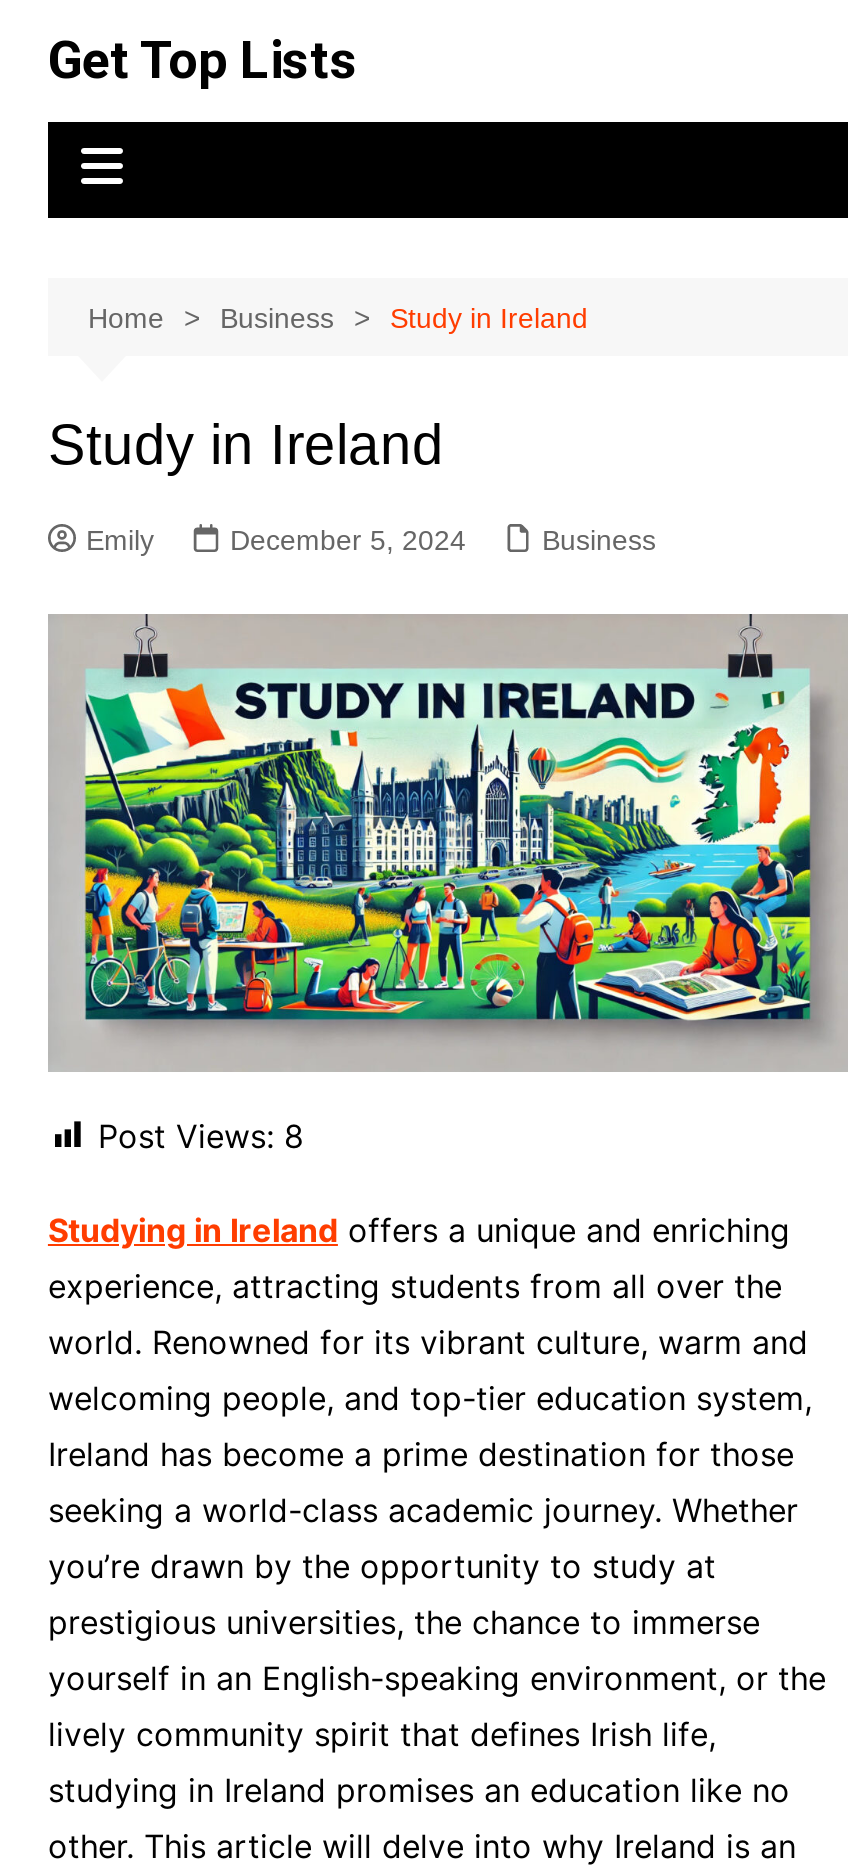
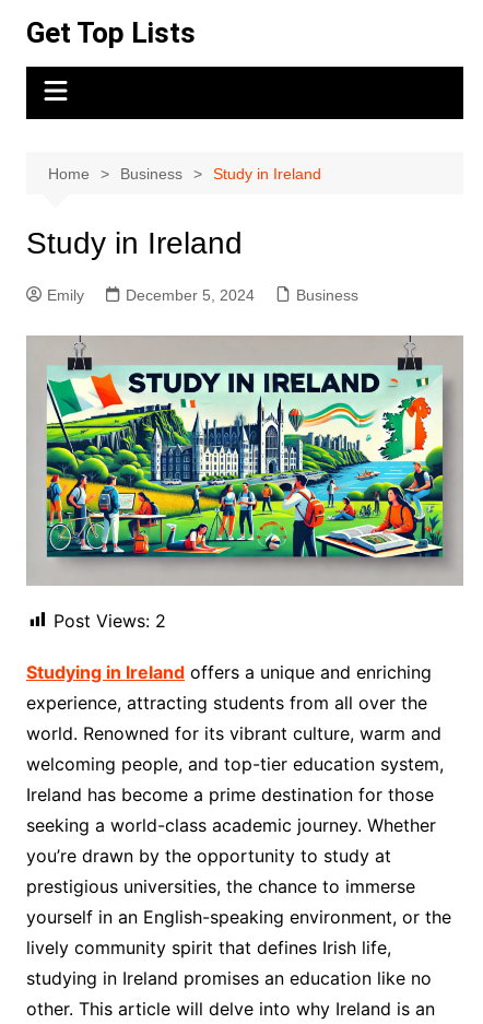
- Post Views: 8
+ Post Views: 2
